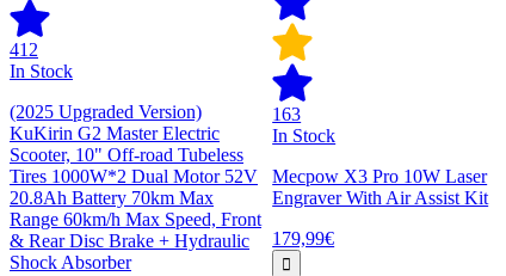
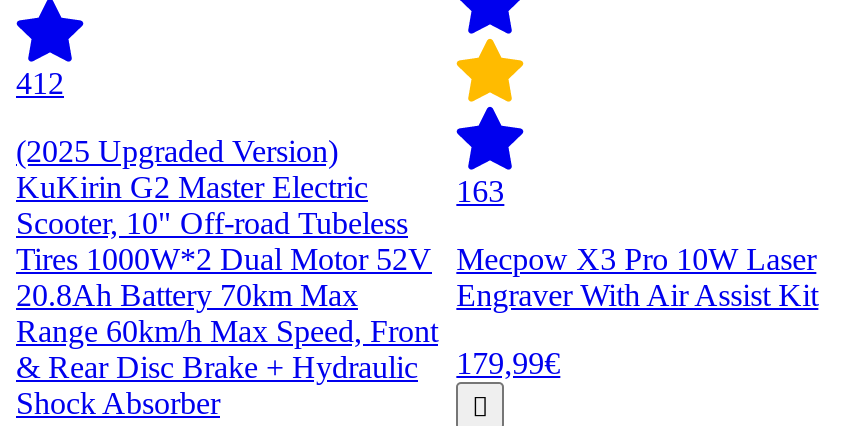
- In Stock

- In Stock
